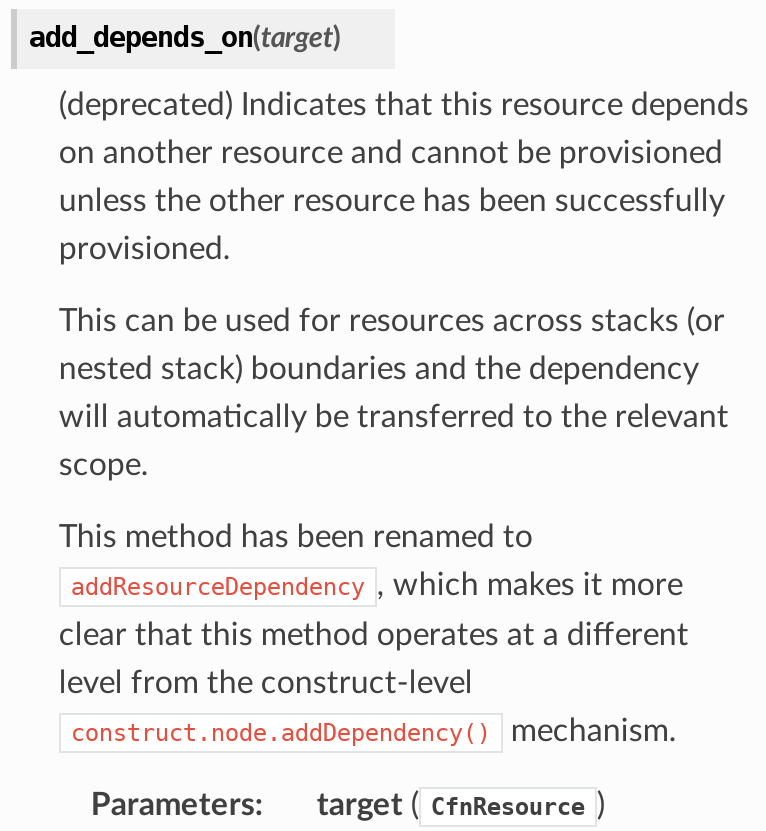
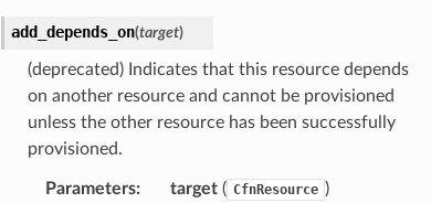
- This can be used for resources across stacks (or
- nested stack) boundaries and the dependency
- will automatically be transferred to the relevant
- scope.
- This method has been renamed to
- addResourceDependency , which makes it more
- clear that this method operates at a different
- level from the construct-level
- construct.node.addDependency() mechanism.
